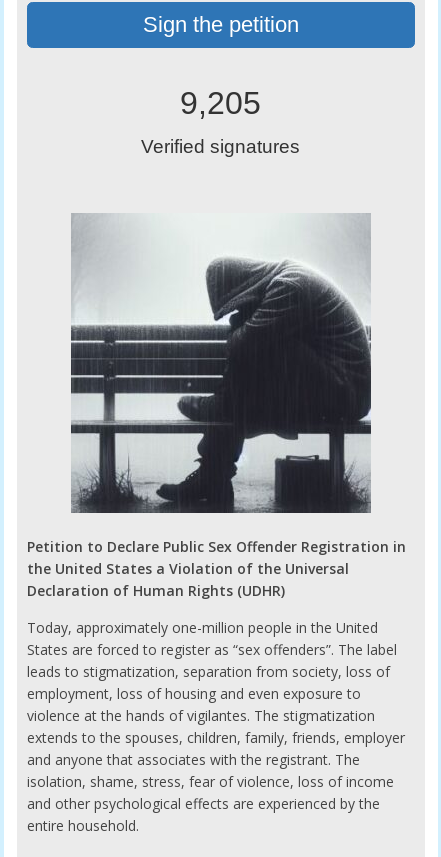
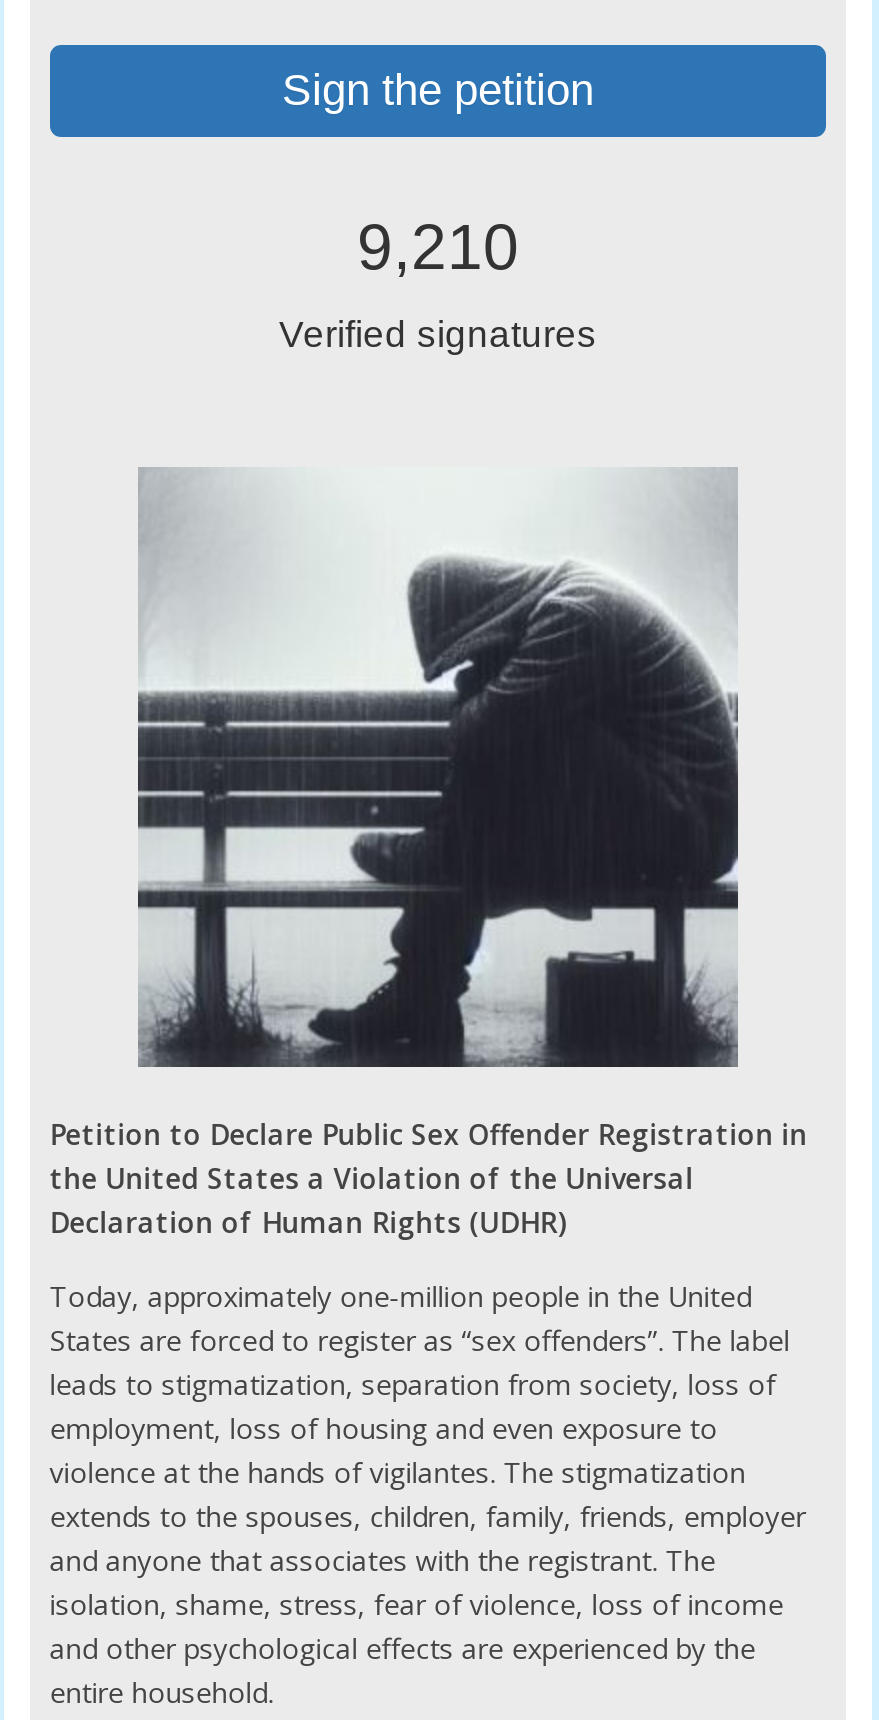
- 9,205
+ 9,210
